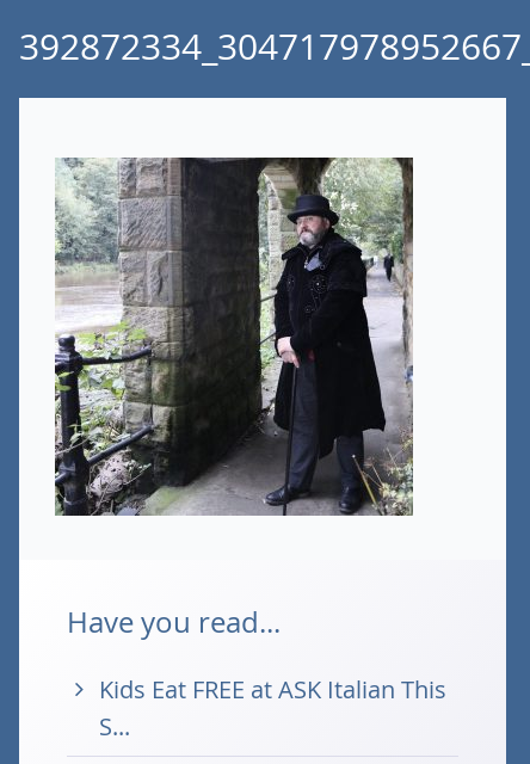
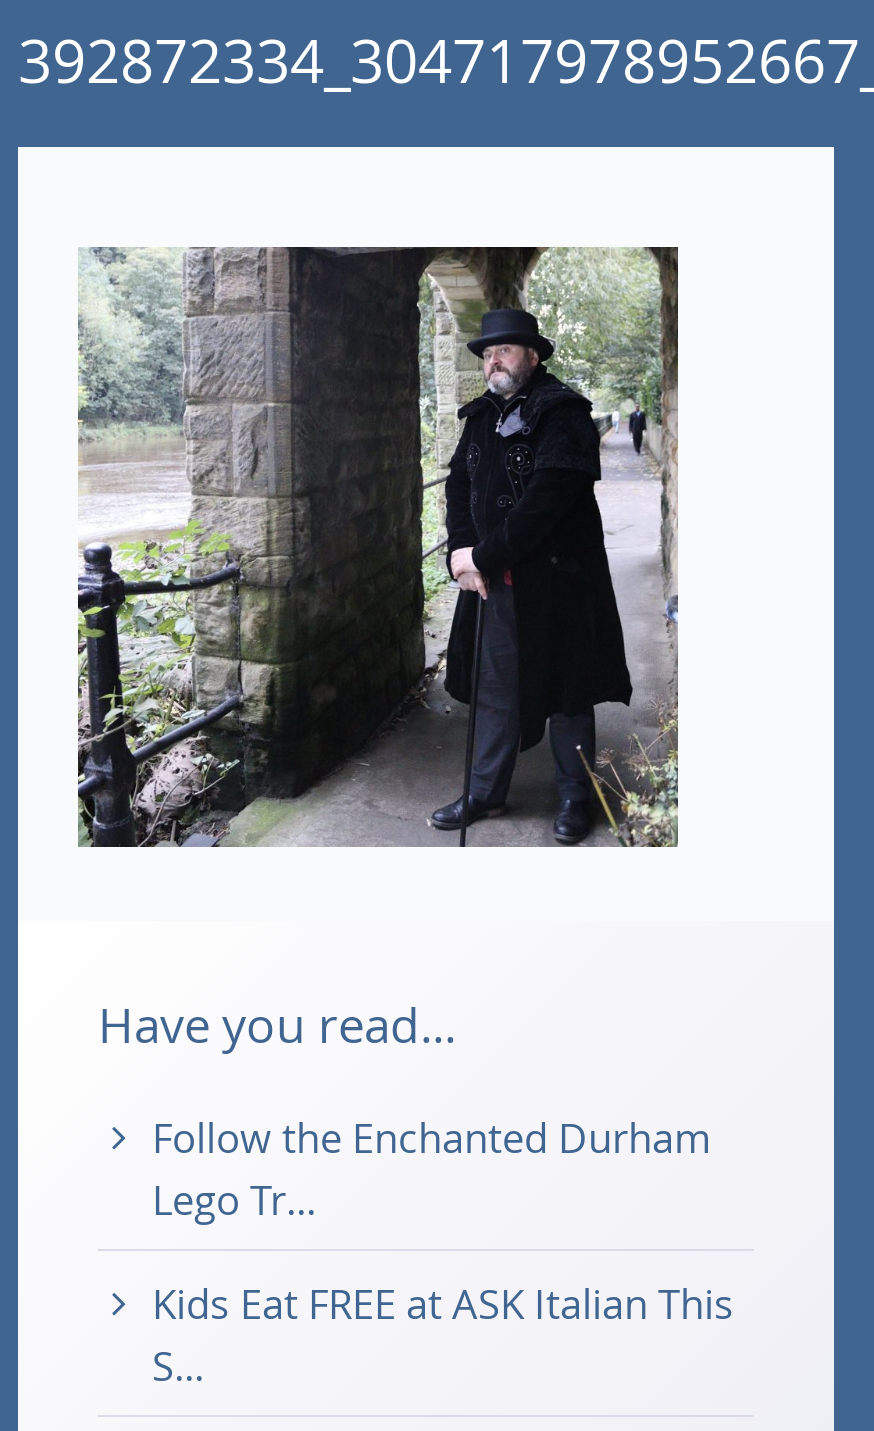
+ Follow the Enchanted Durham
+ Lego Tr...
